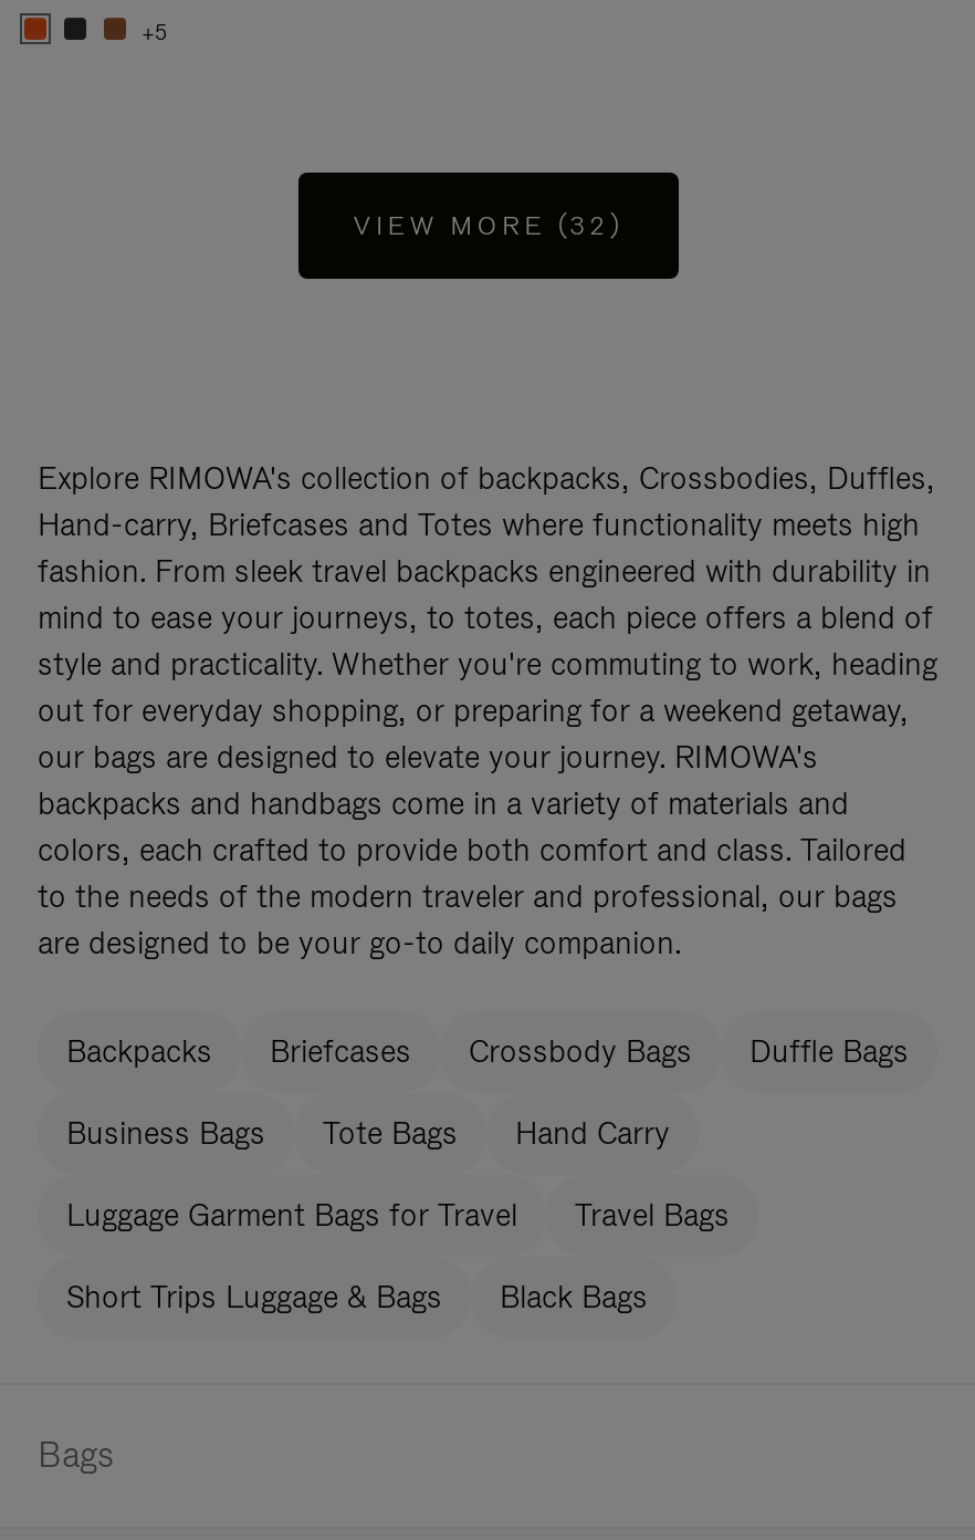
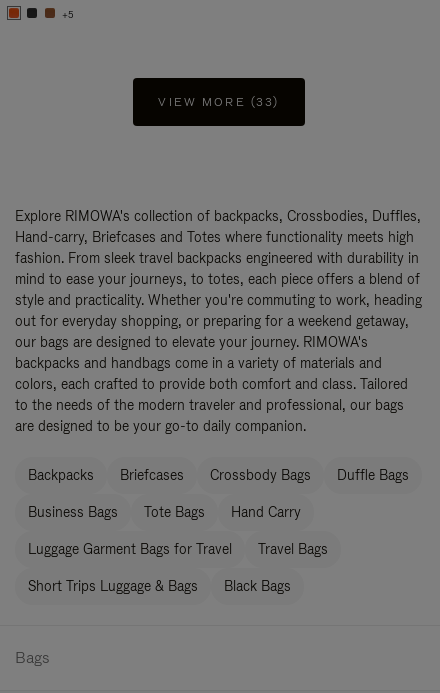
- VIEW MORE (32)
+ VIEW MORE (33)
